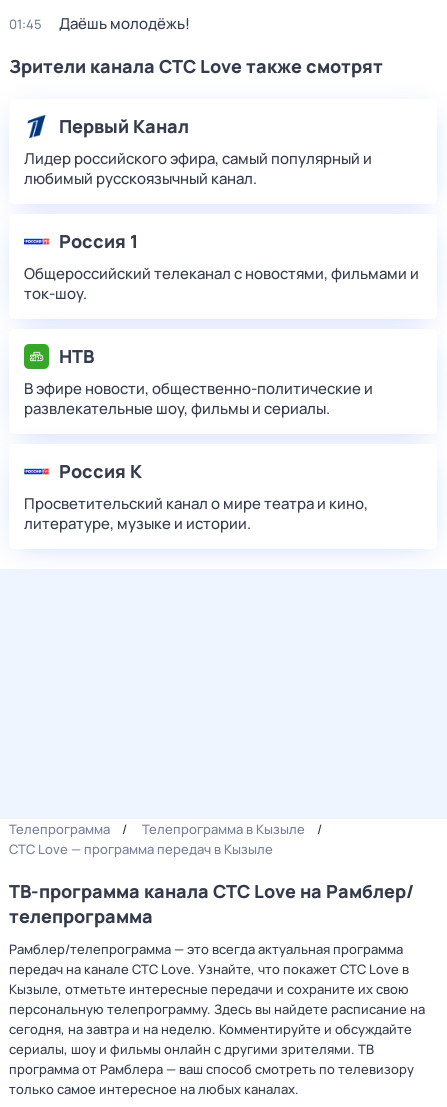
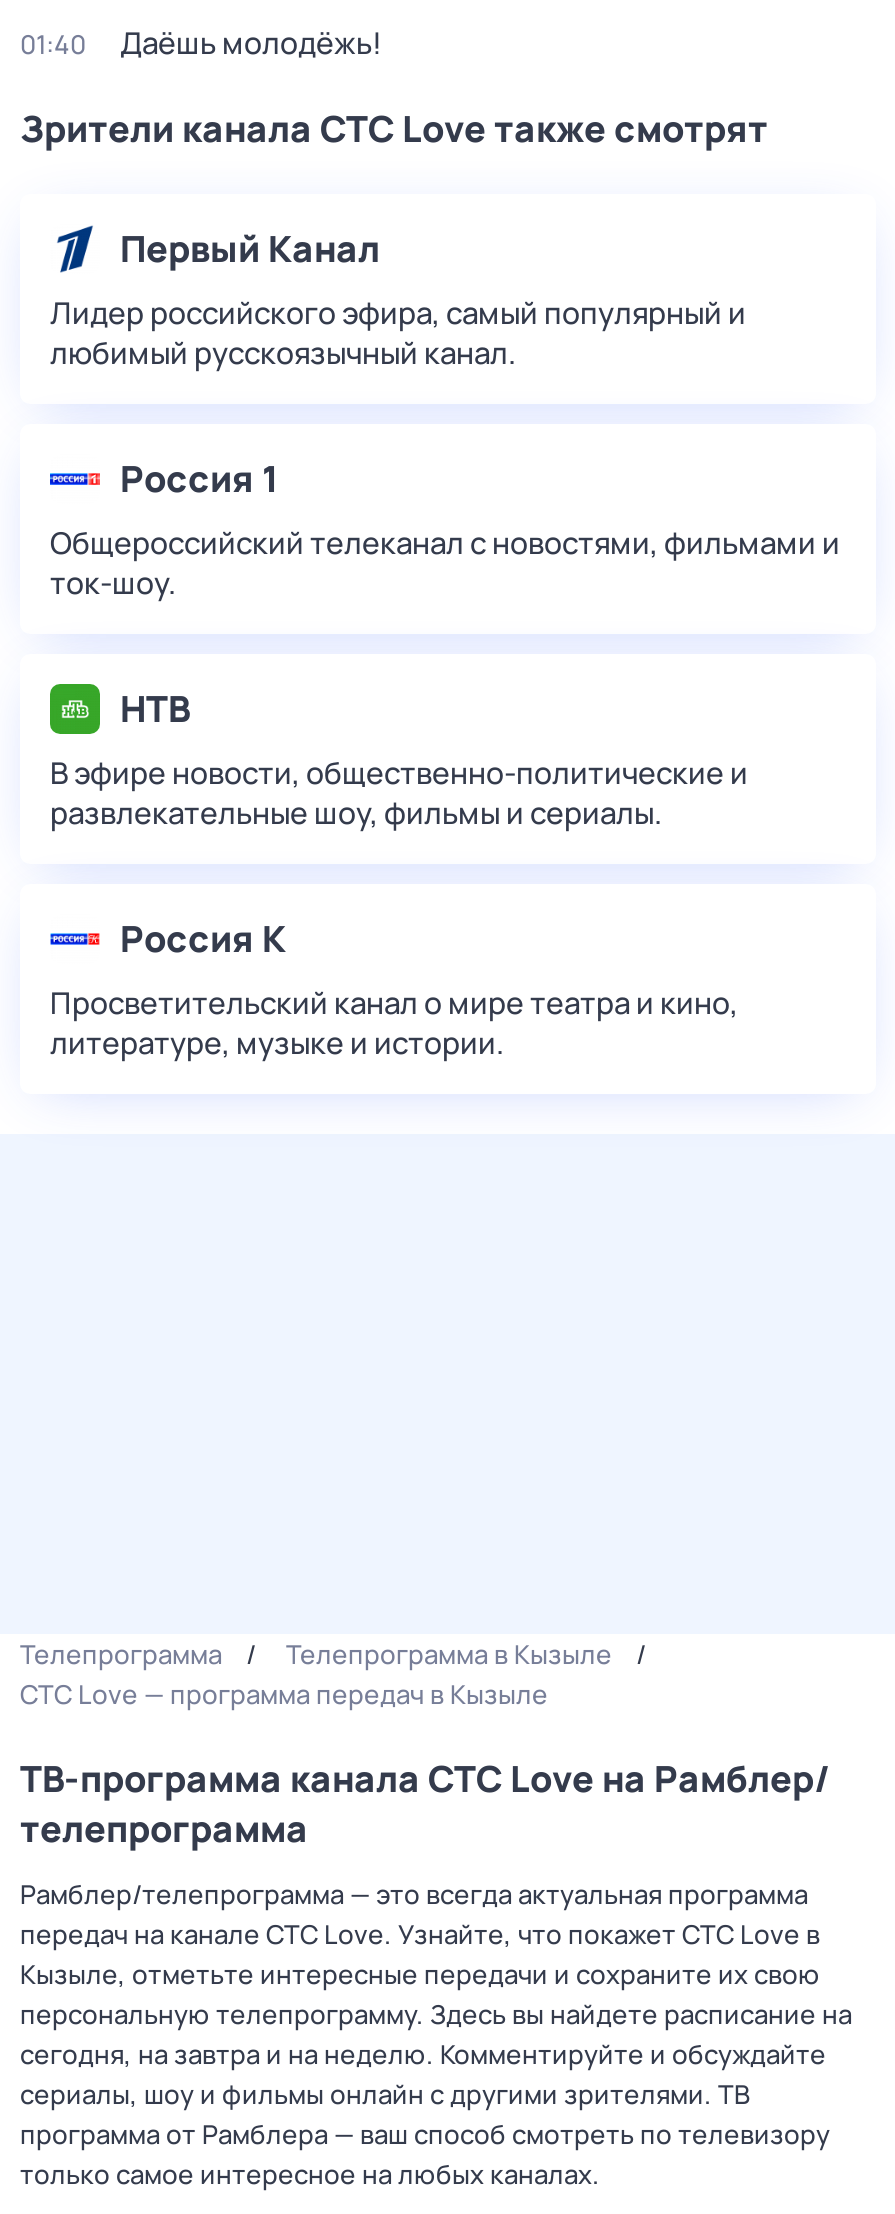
- 01:45 Даёшь молодёжь!
+ 01:40 Даёшь молодёжь!
